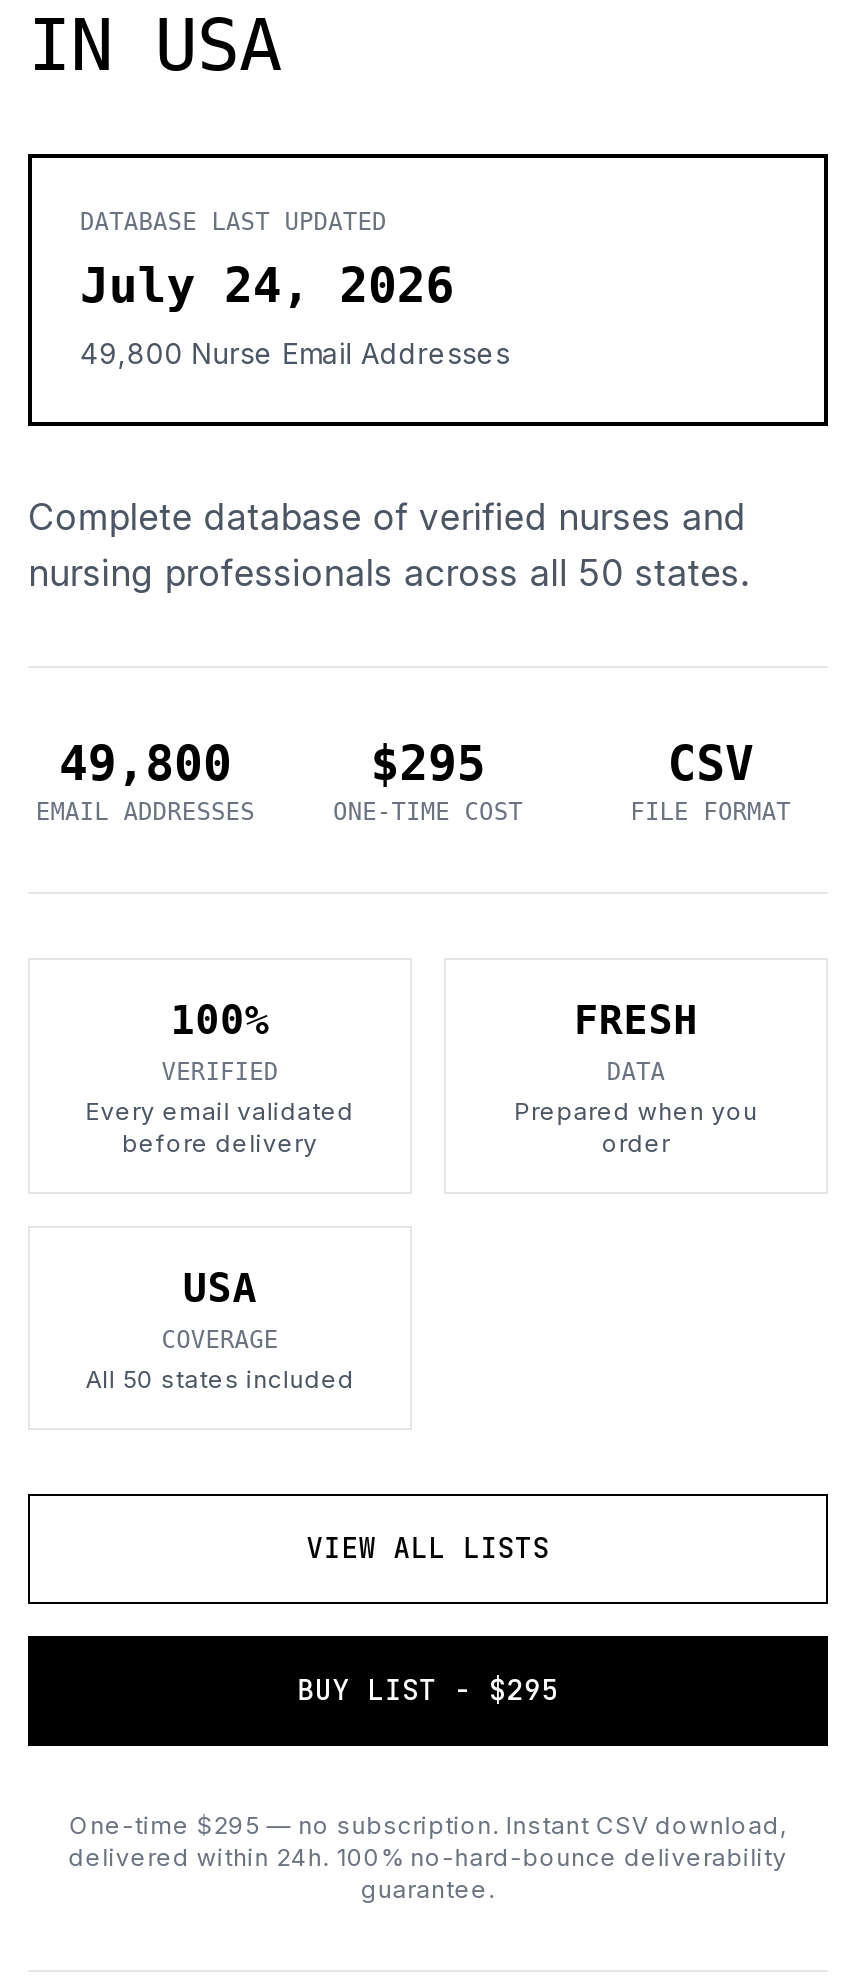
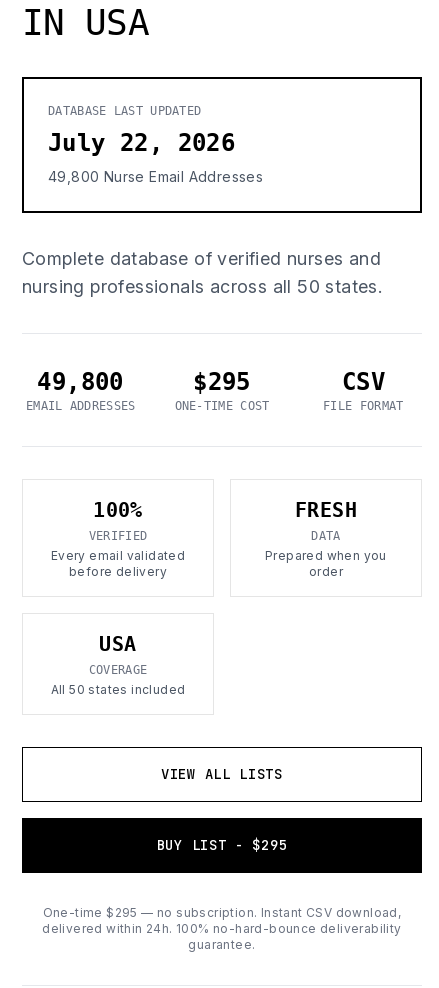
- July 24, 2026
+ July 22, 2026
